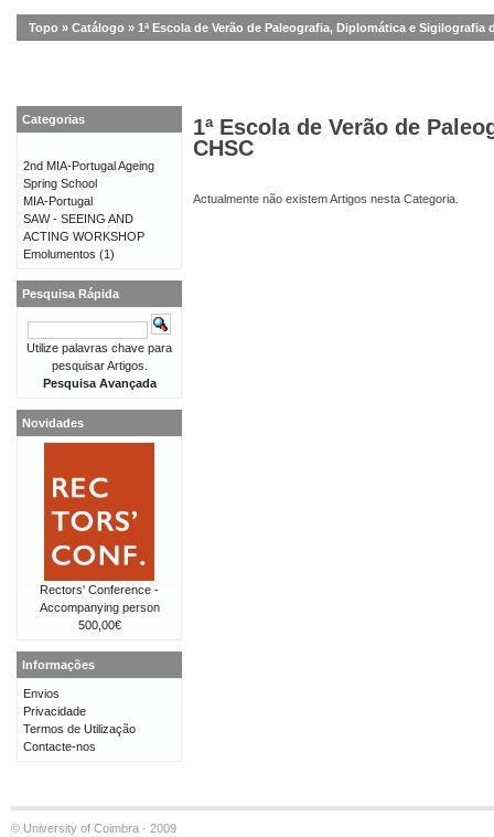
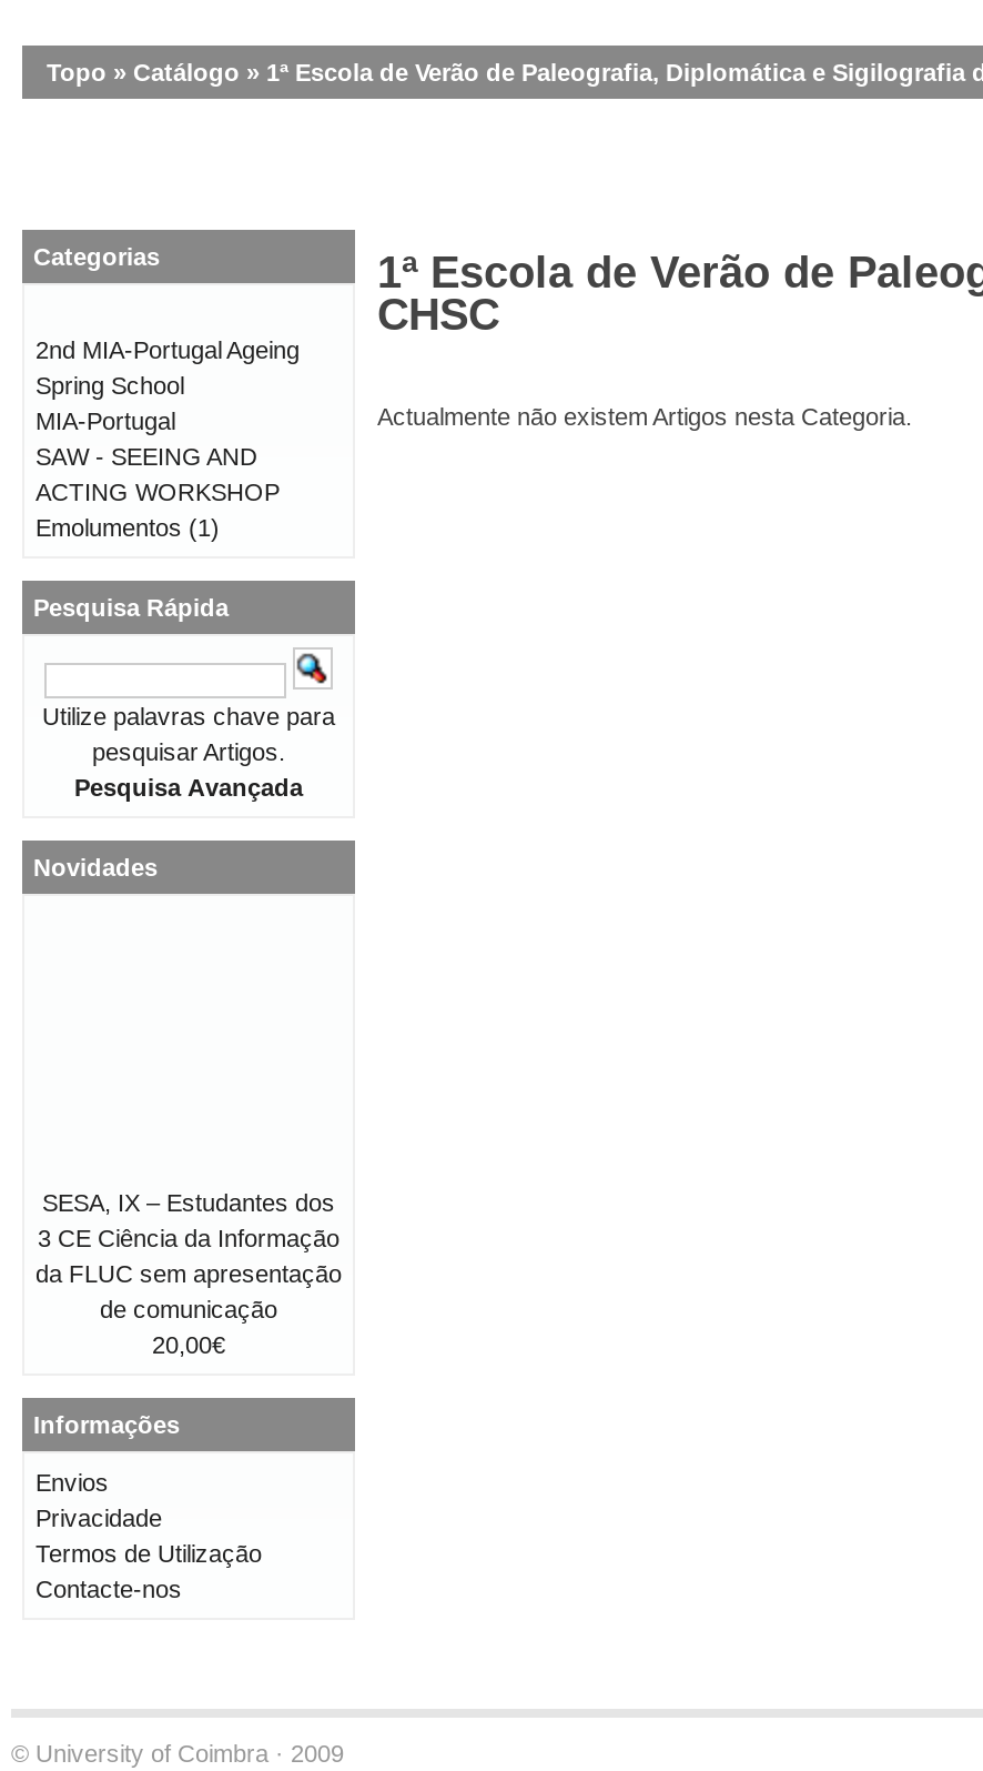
- [image]

- Rectors' Conference -
- Accompanying person
- 500,00€
+ SESA, IX – Estudantes dos
+ 3 CE Ciência da Informação
+ da FLUC sem apresentação
+ de comunicação
+ 20,00€
